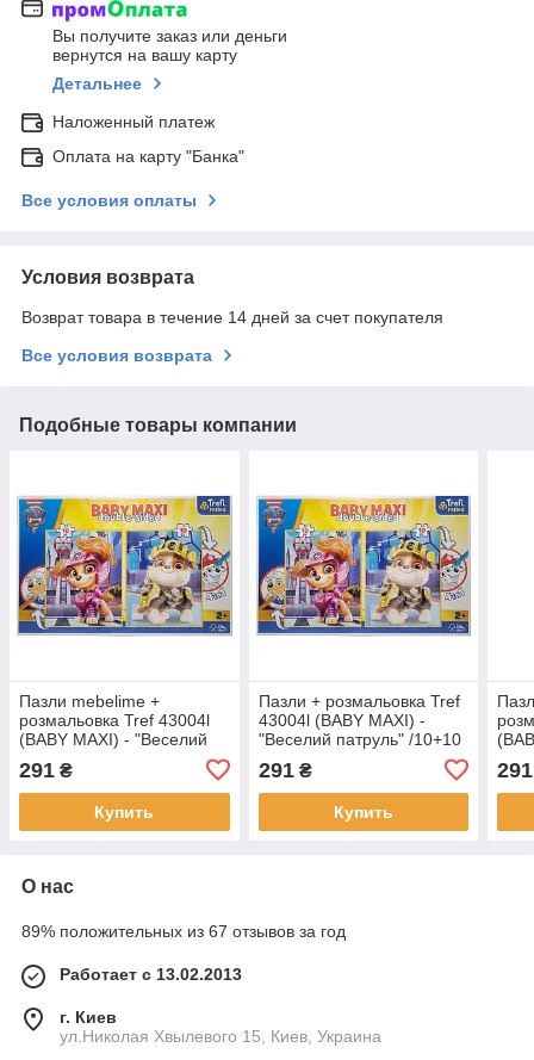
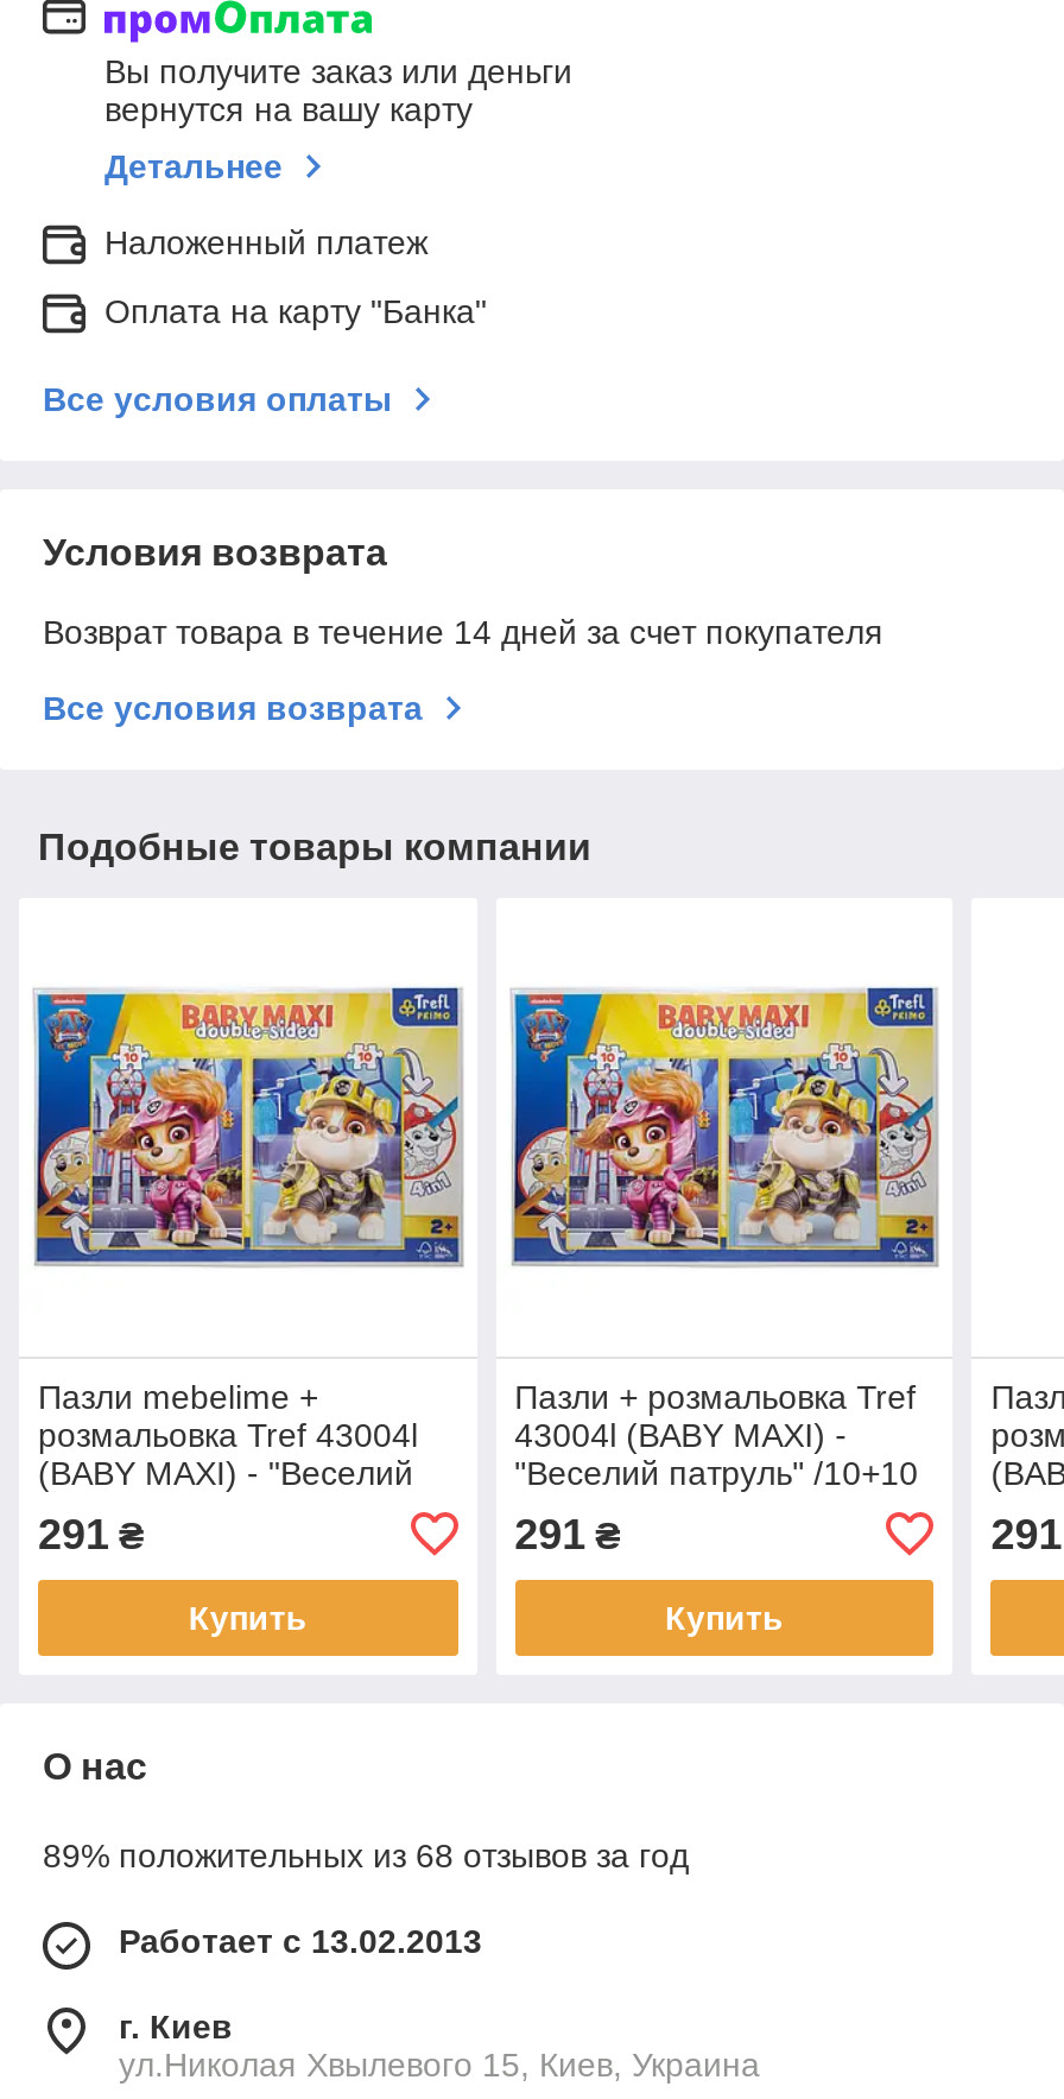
- 89% положительных из 67 отзывов за год
+ 89% положительных из 68 отзывов за год
